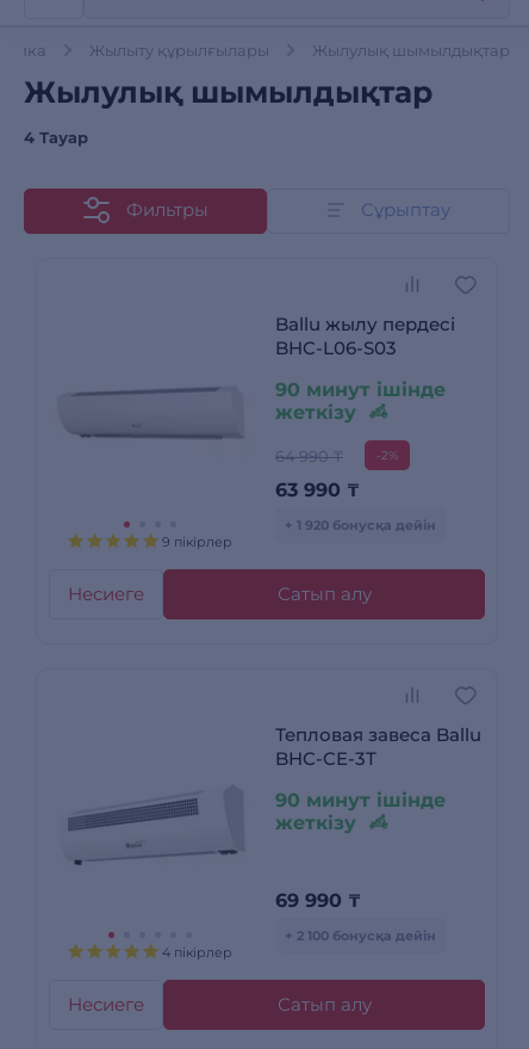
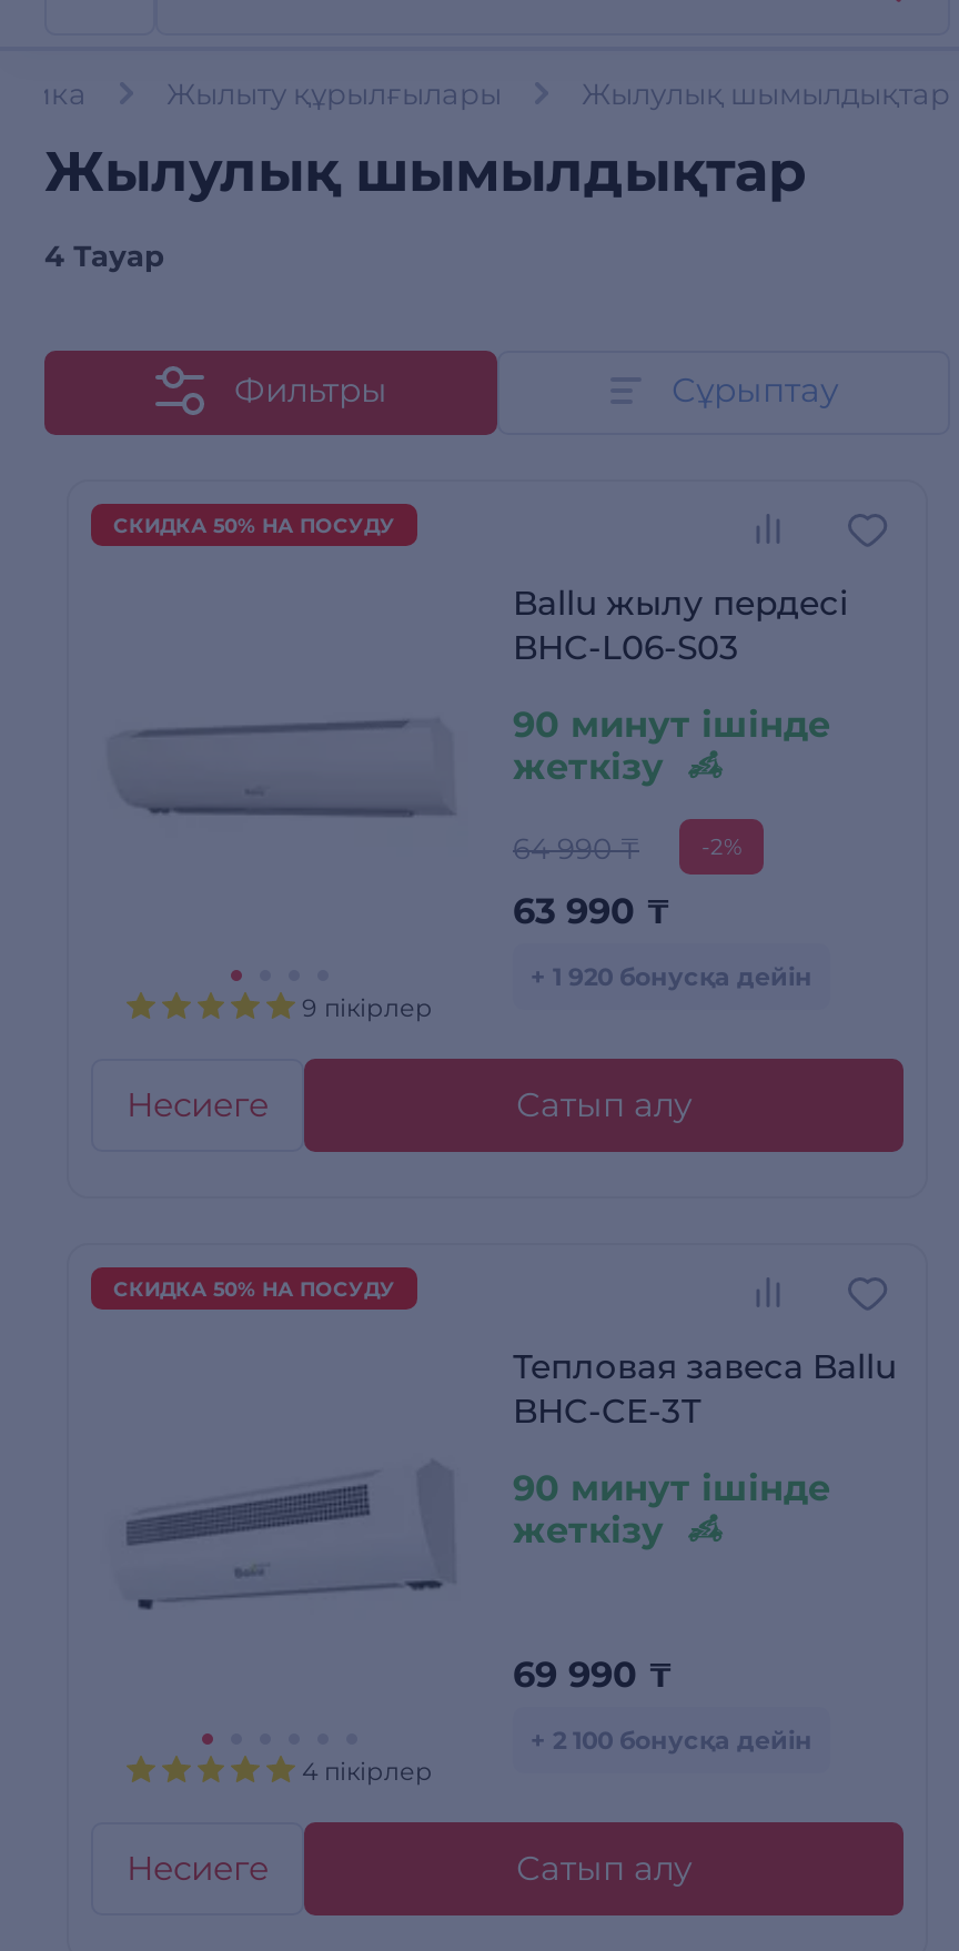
+ СКИДКА 50% НА ПОСУДУ

+ СКИДКА 50% НА ПОСУДУ
